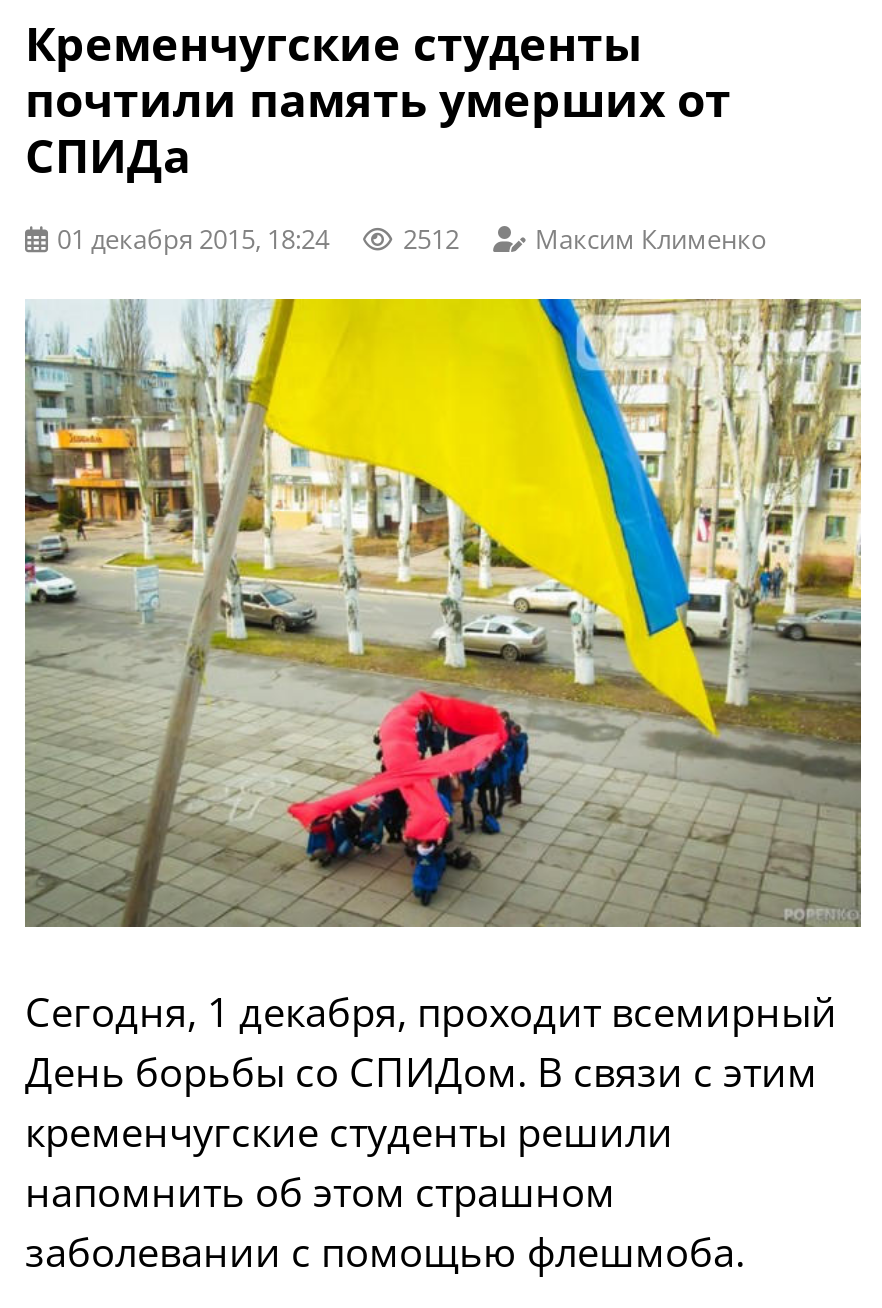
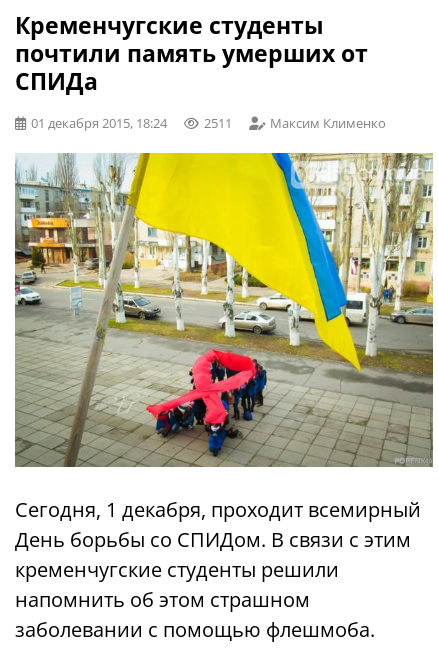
- 2512
+ 2511
